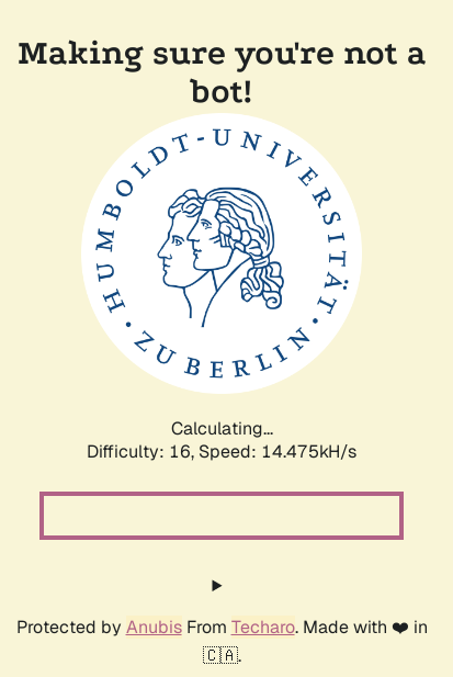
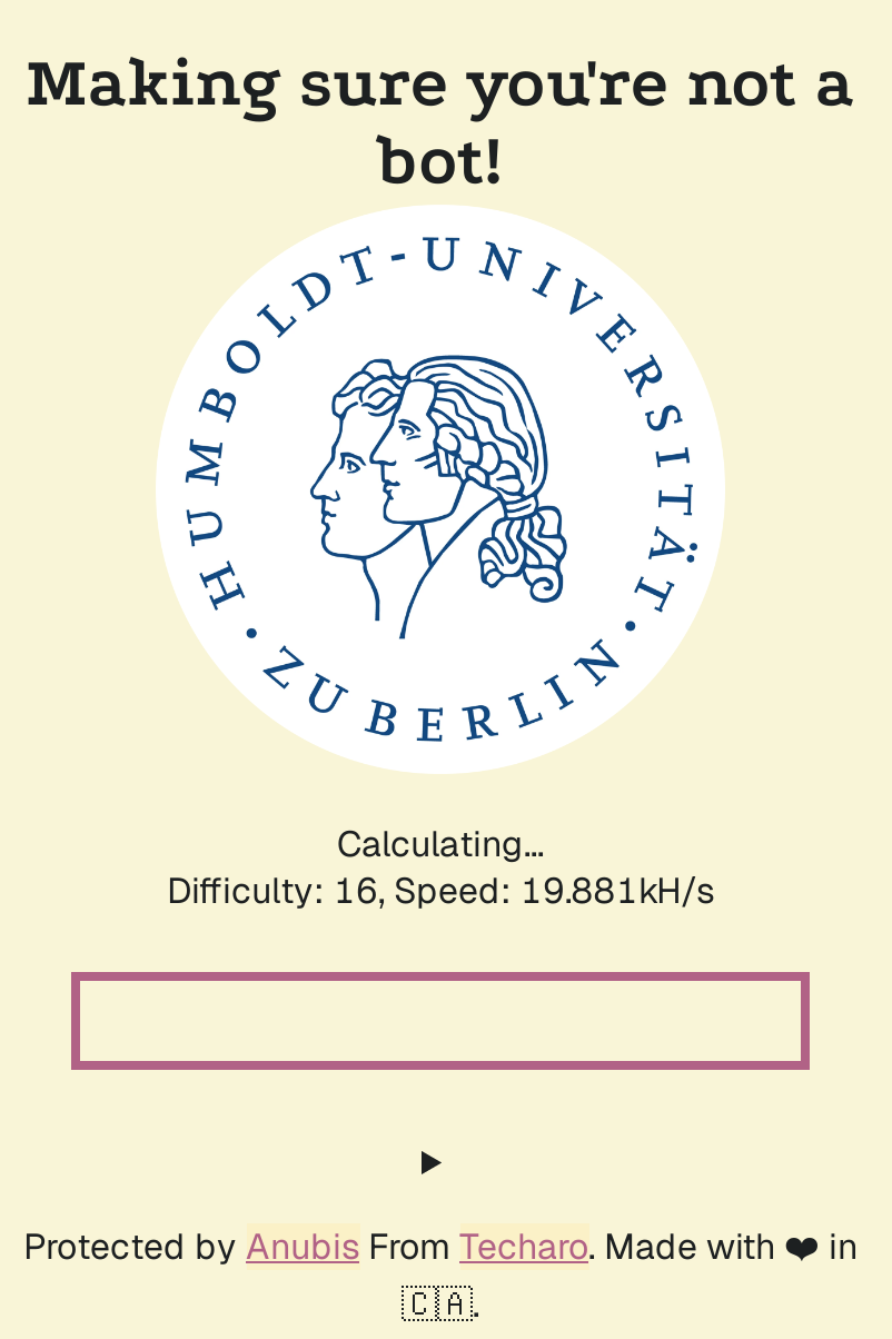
- Difficulty: 16, Speed: 14.475kH/s
+ Difficulty: 16, Speed: 19.881kH/s
